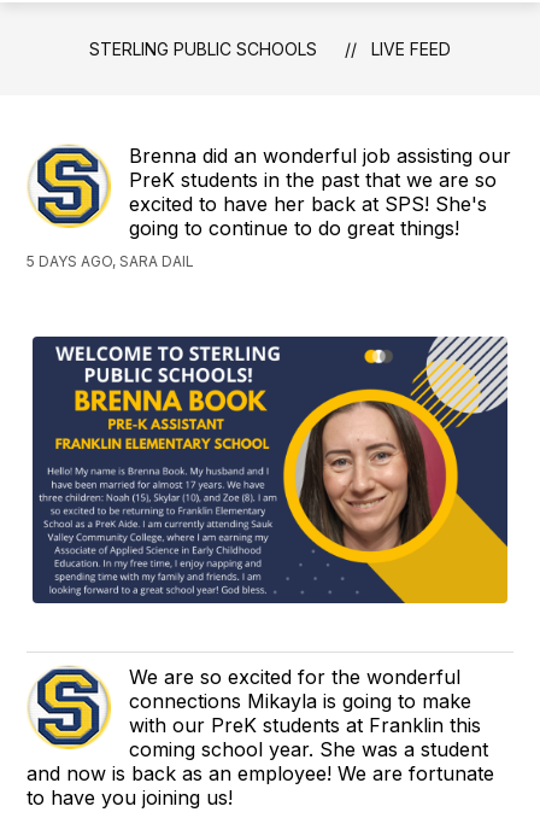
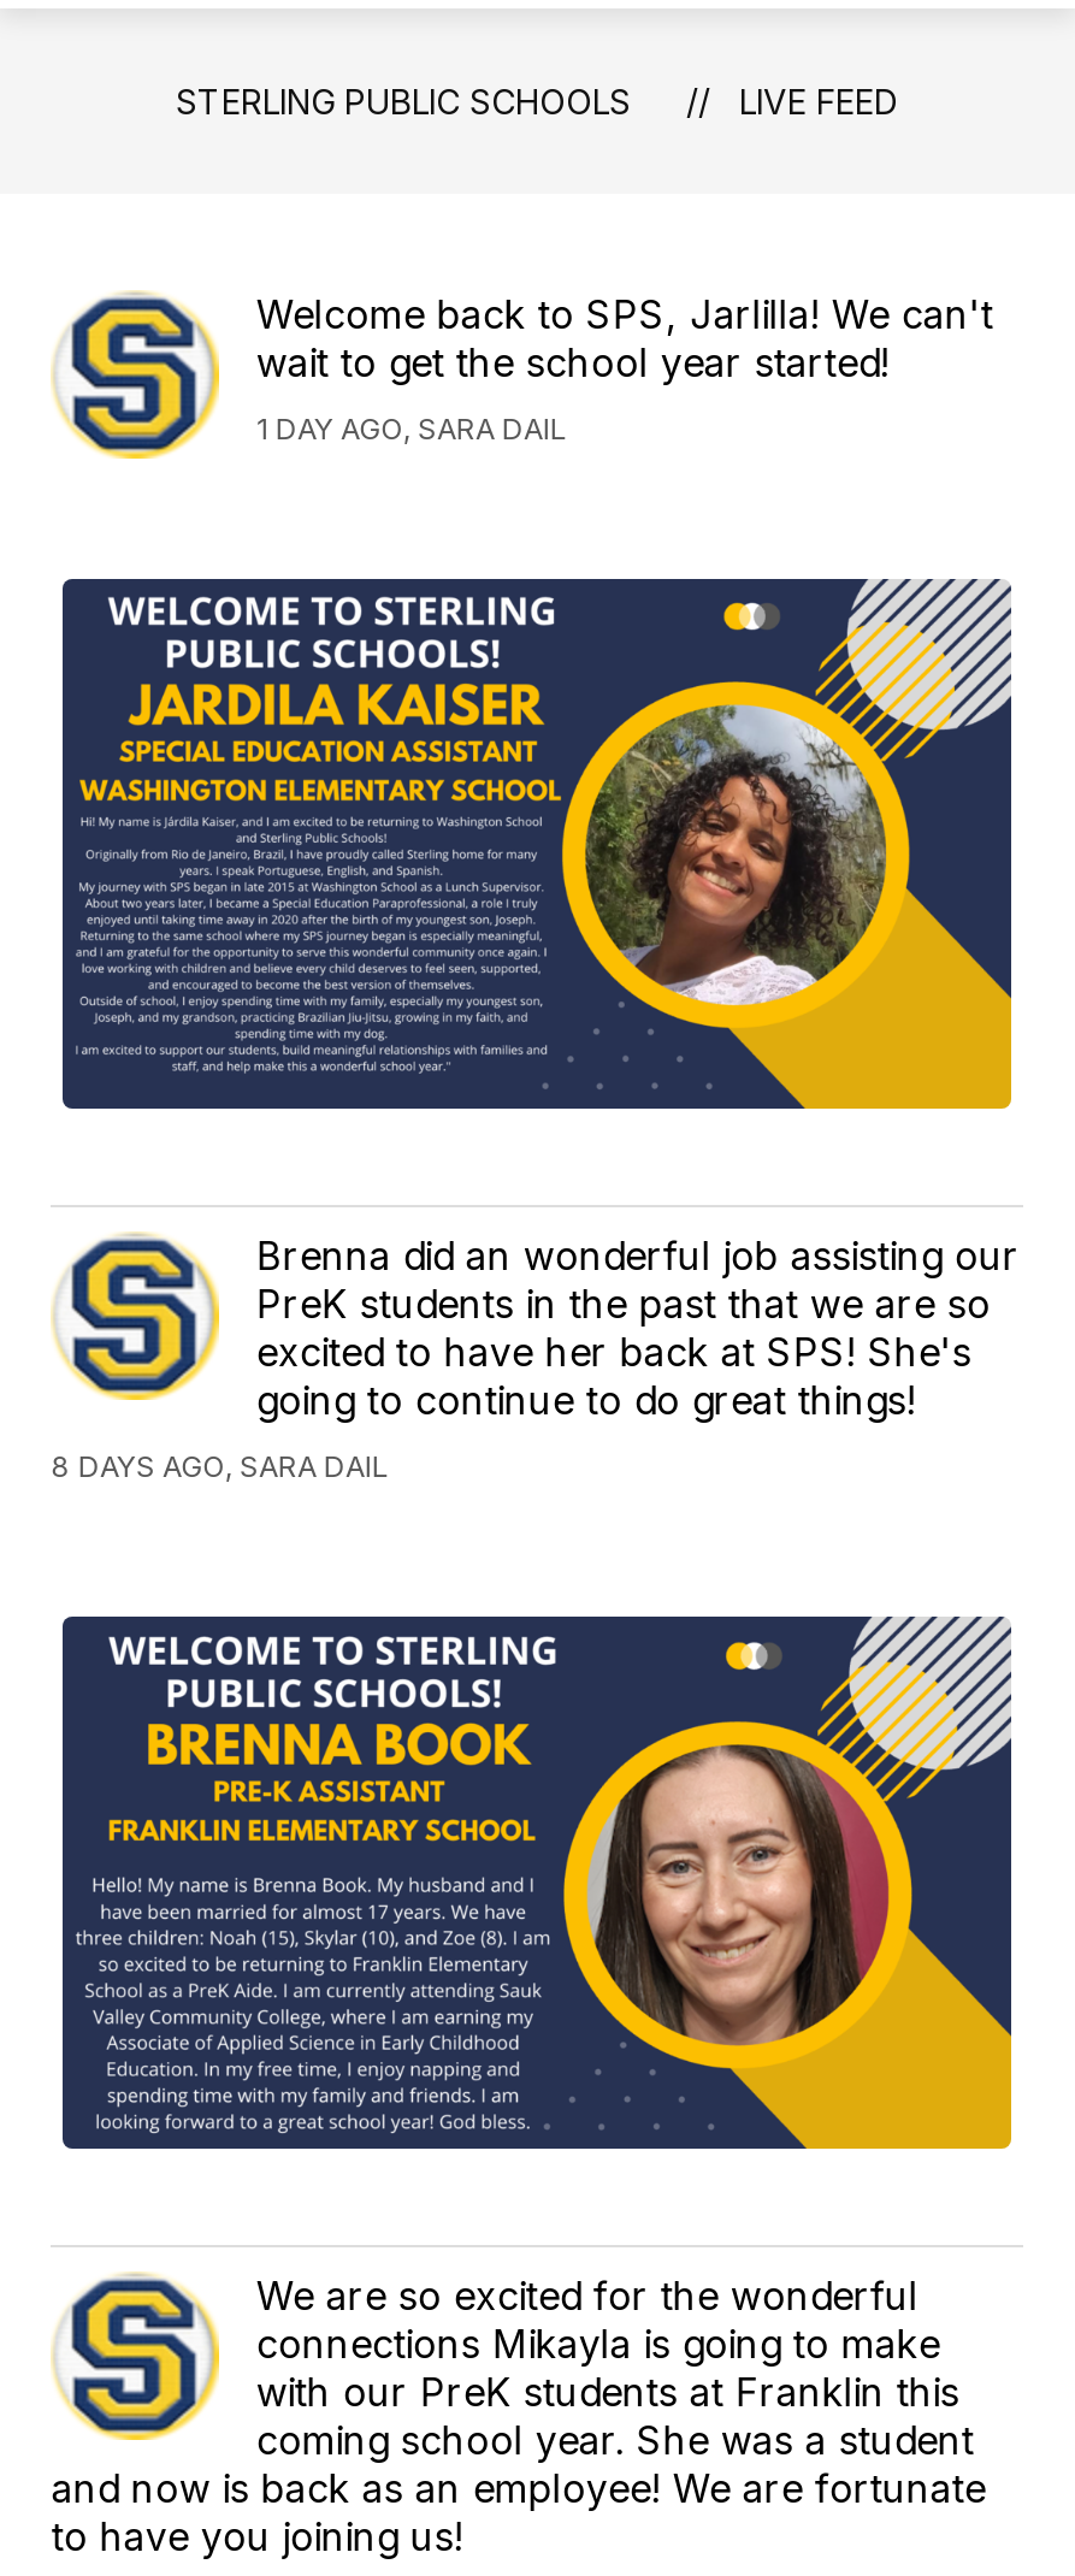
+ [image]

+ Welcome back to SPS, Jarlilla! We can't
+ wait to get the school year started!
+ 1 DAY AGO, SARA DAIL

- 5 DAYS AGO, SARA DAIL
+ 8 DAYS AGO, SARA DAIL
